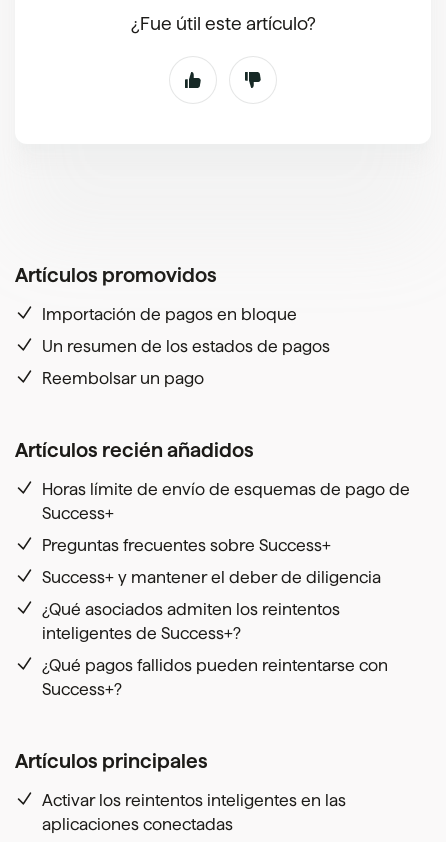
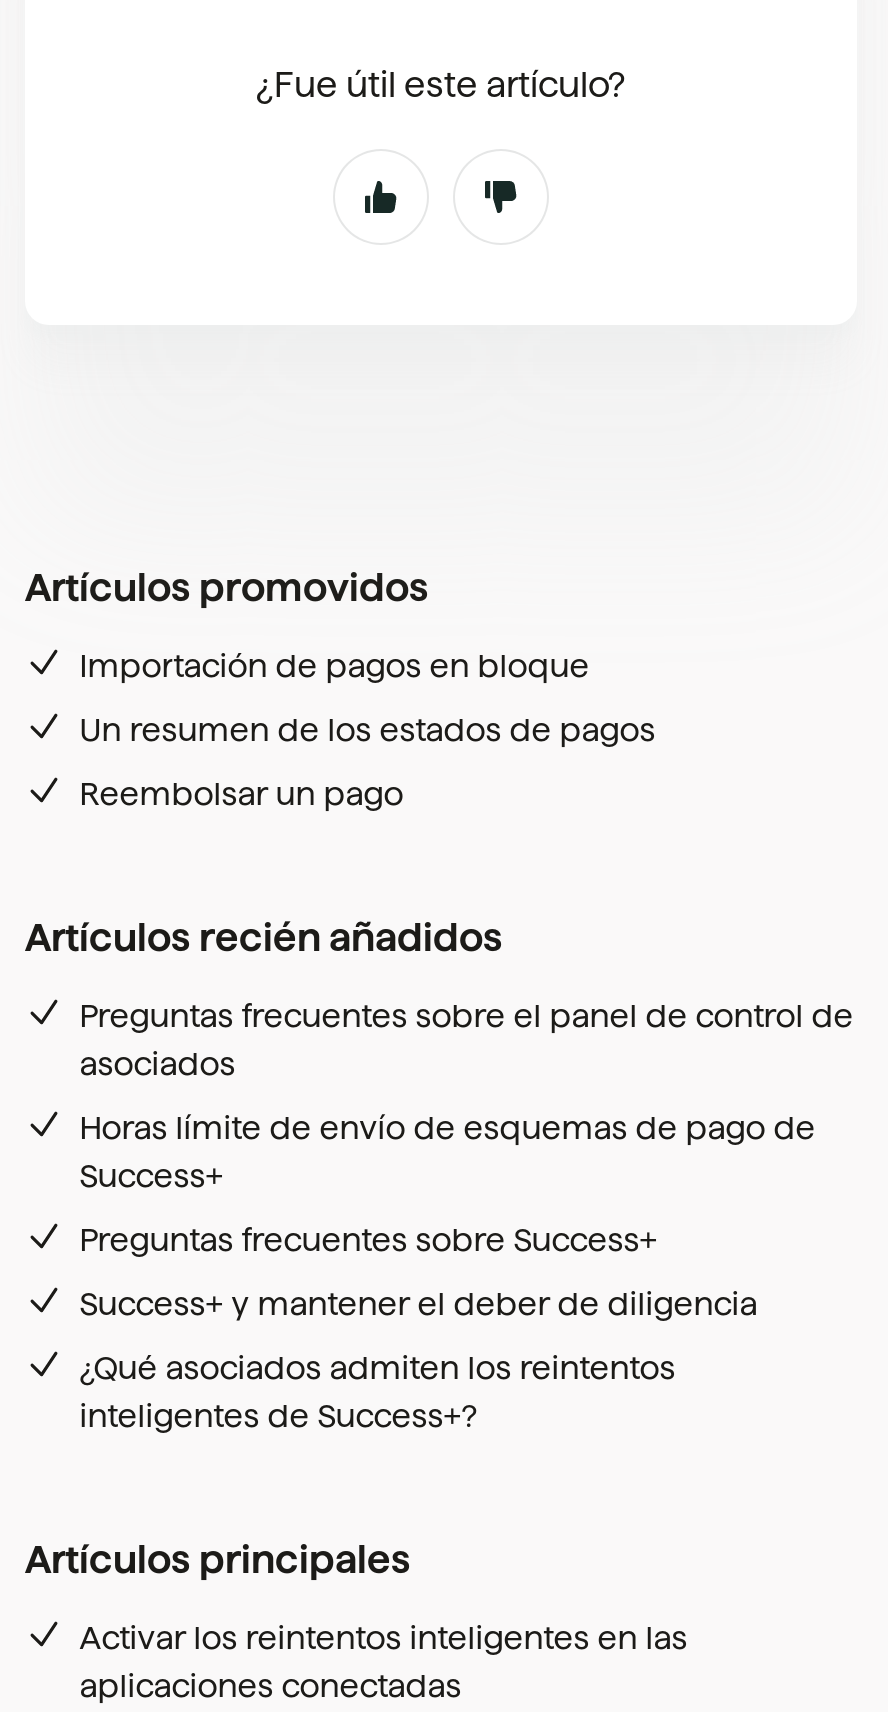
+ Preguntas frecuentes sobre el panel de control de
+ asociados

moved down: Horas límite de envío de esquemas de pago de | Success+ | Preguntas frecuentes sobre Success+ | Success+ y mantener el deber de diligencia | ¿Qué asociados admiten los reintentos | inteligentes de Success+?

- ¿Qué pagos fallidos pueden reintentarse con
- Success+?
